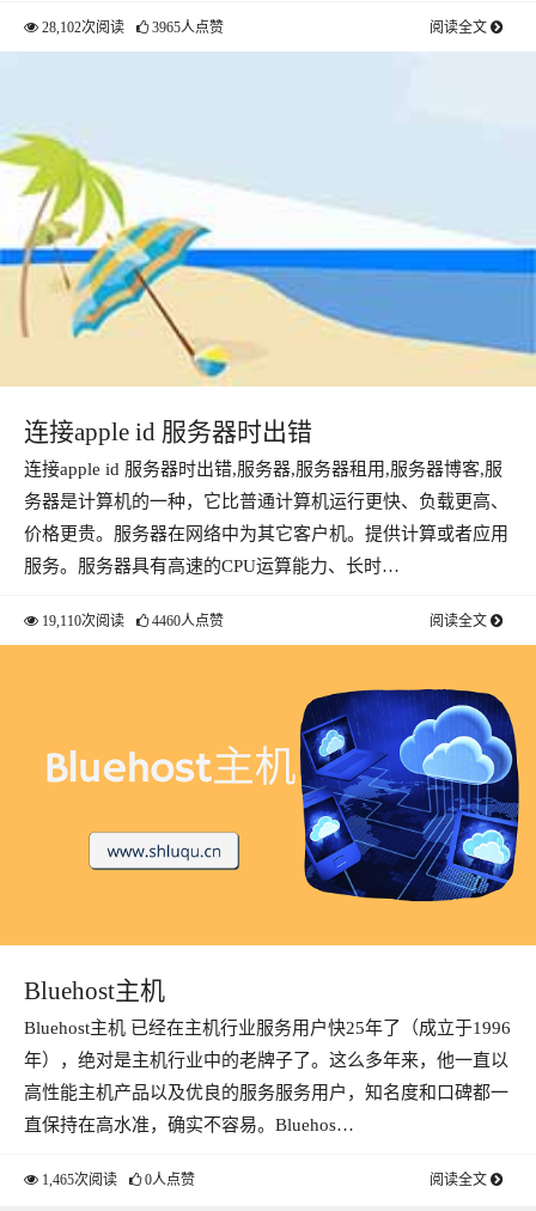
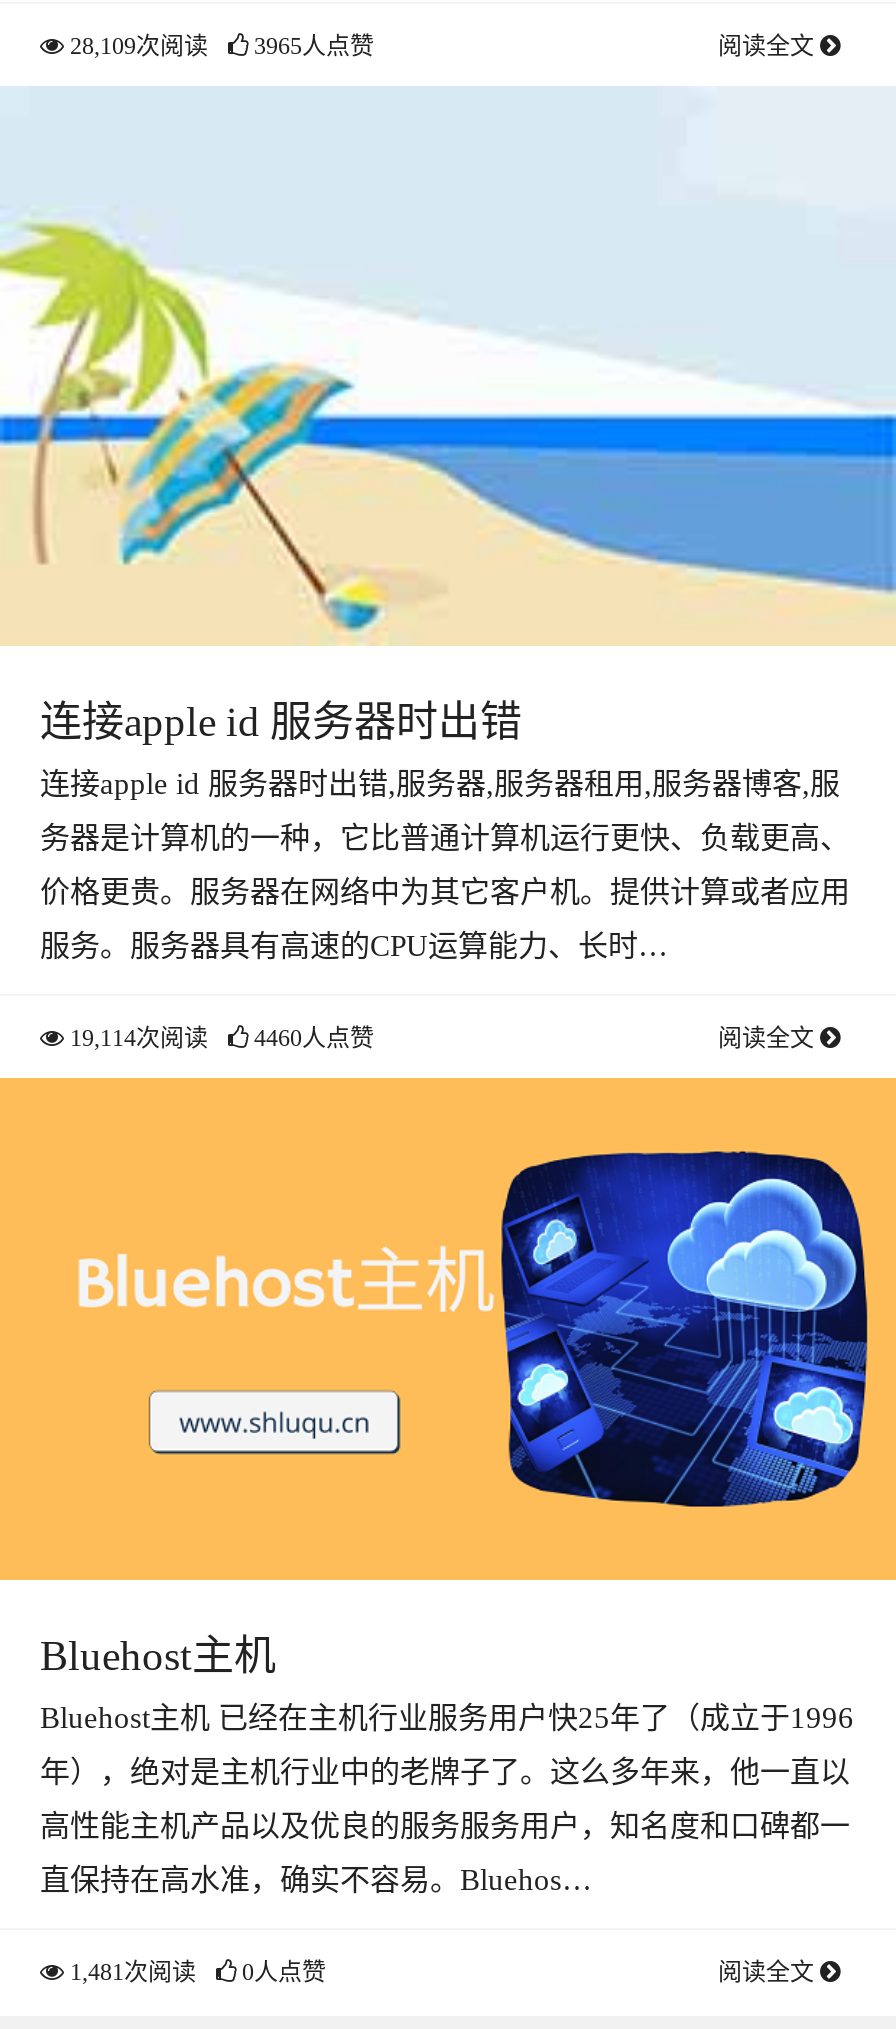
- 28,102次阅读 3965人点赞
+ 28,109次阅读 3965人点赞

- 19,110次阅读 4460人点赞
+ 19,114次阅读 4460人点赞

- 1,465次阅读 0人点赞
+ 1,481次阅读 0人点赞
